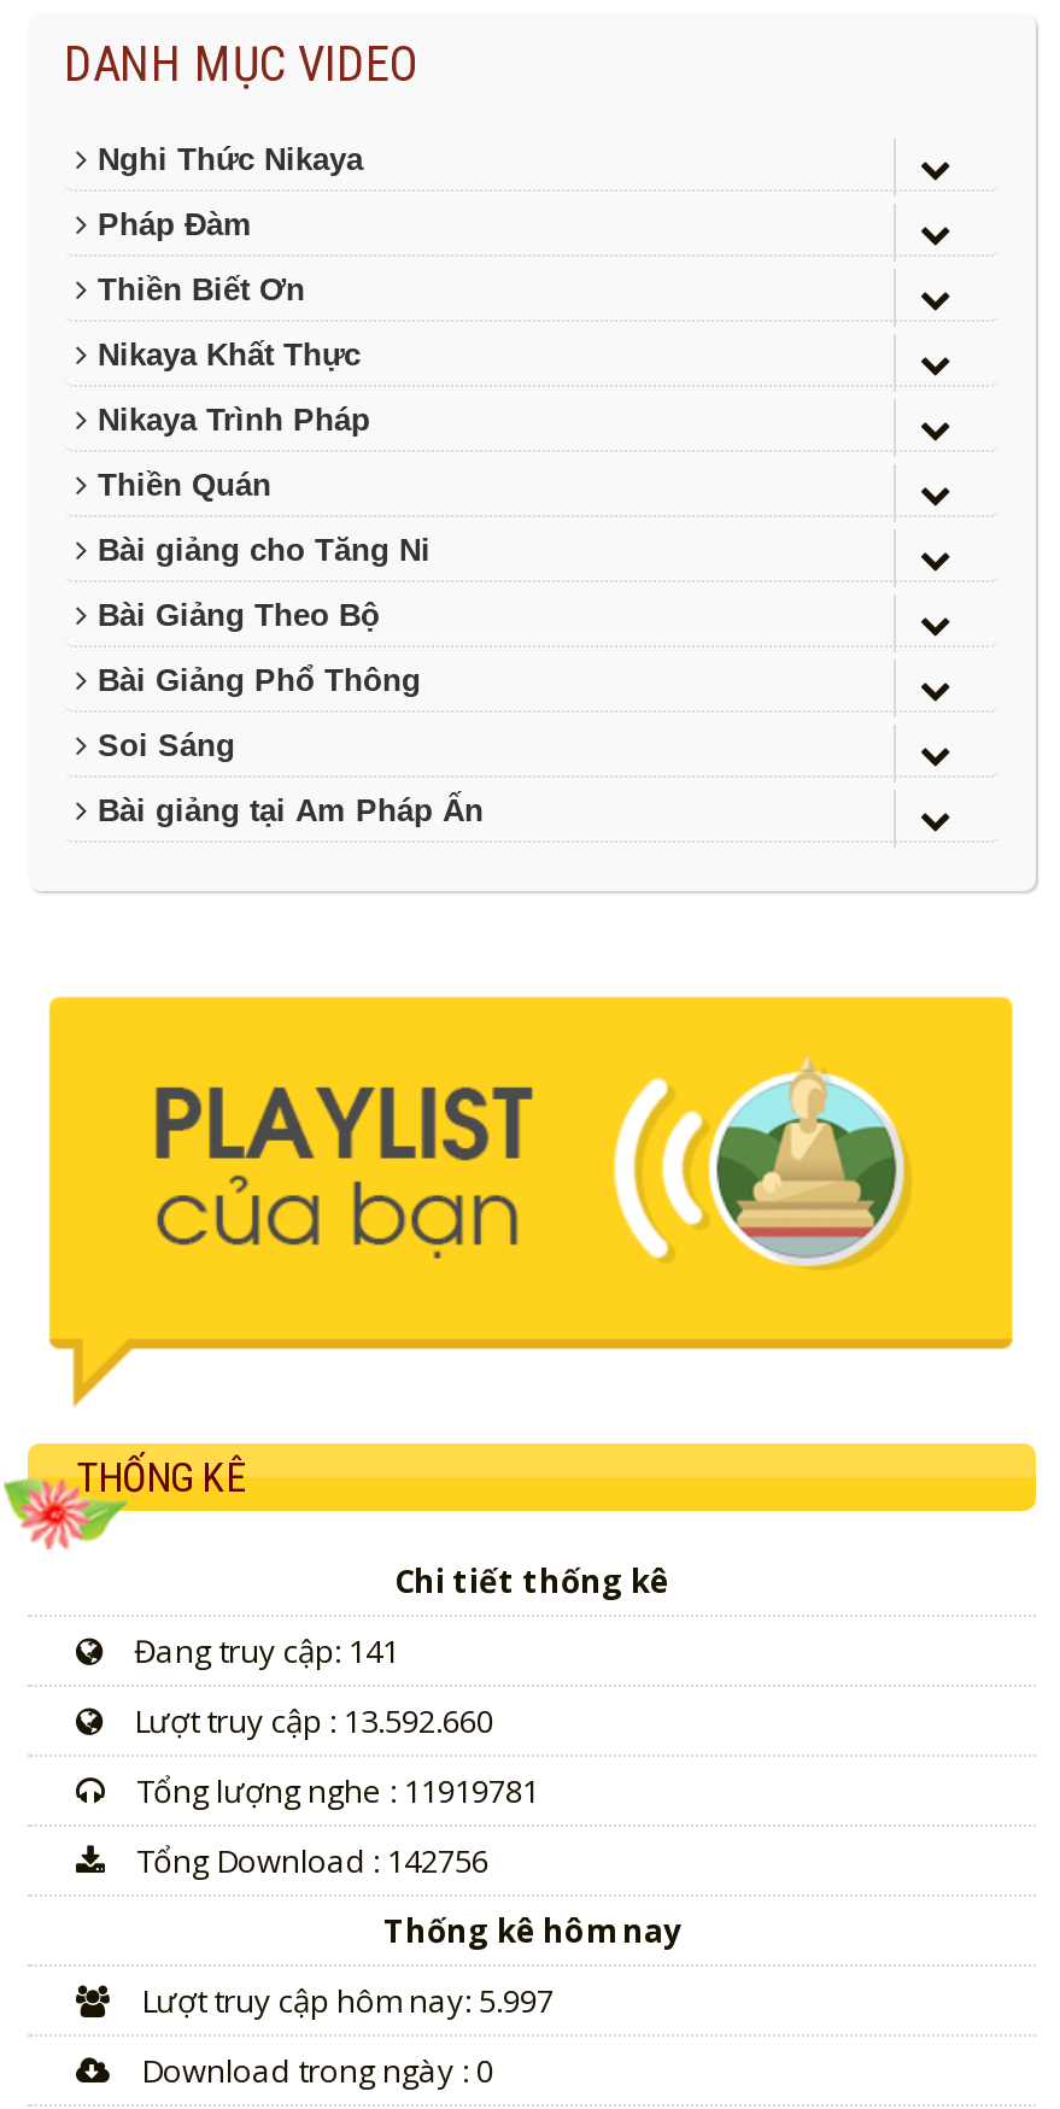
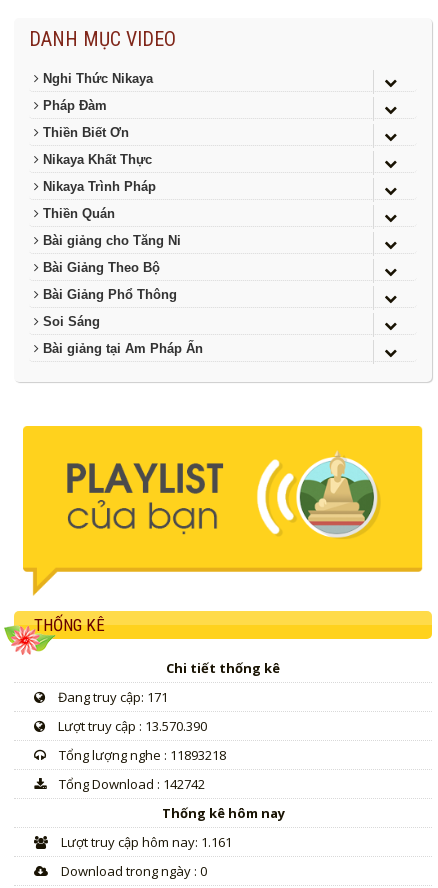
- Đang truy cập: 141
+ Đang truy cập: 171

- Lượt truy cập : 13.592.660
+ Lượt truy cập : 13.570.390

- Tổng lượng nghe : 11919781
+ Tổng lượng nghe : 11893218

- Tổng Download : 142756
+ Tổng Download : 142742

- Lượt truy cập hôm nay: 5.997
+ Lượt truy cập hôm nay: 1.161
